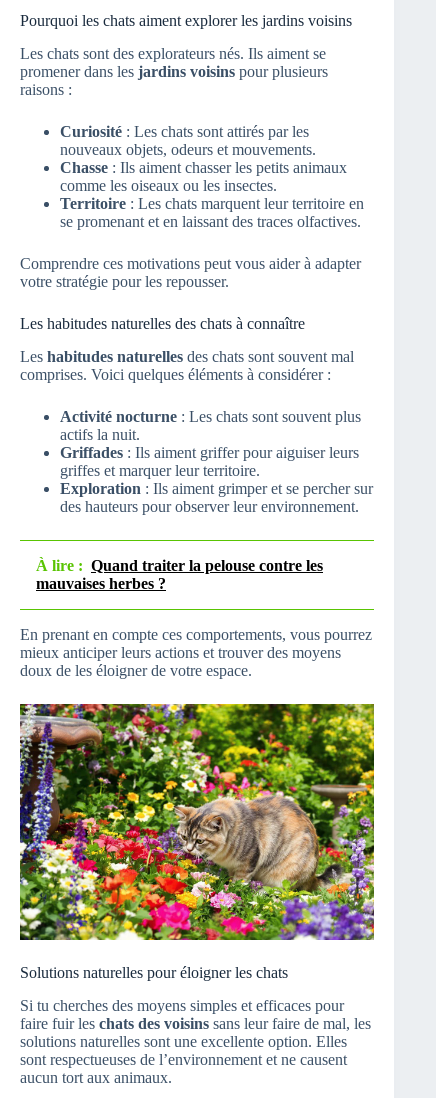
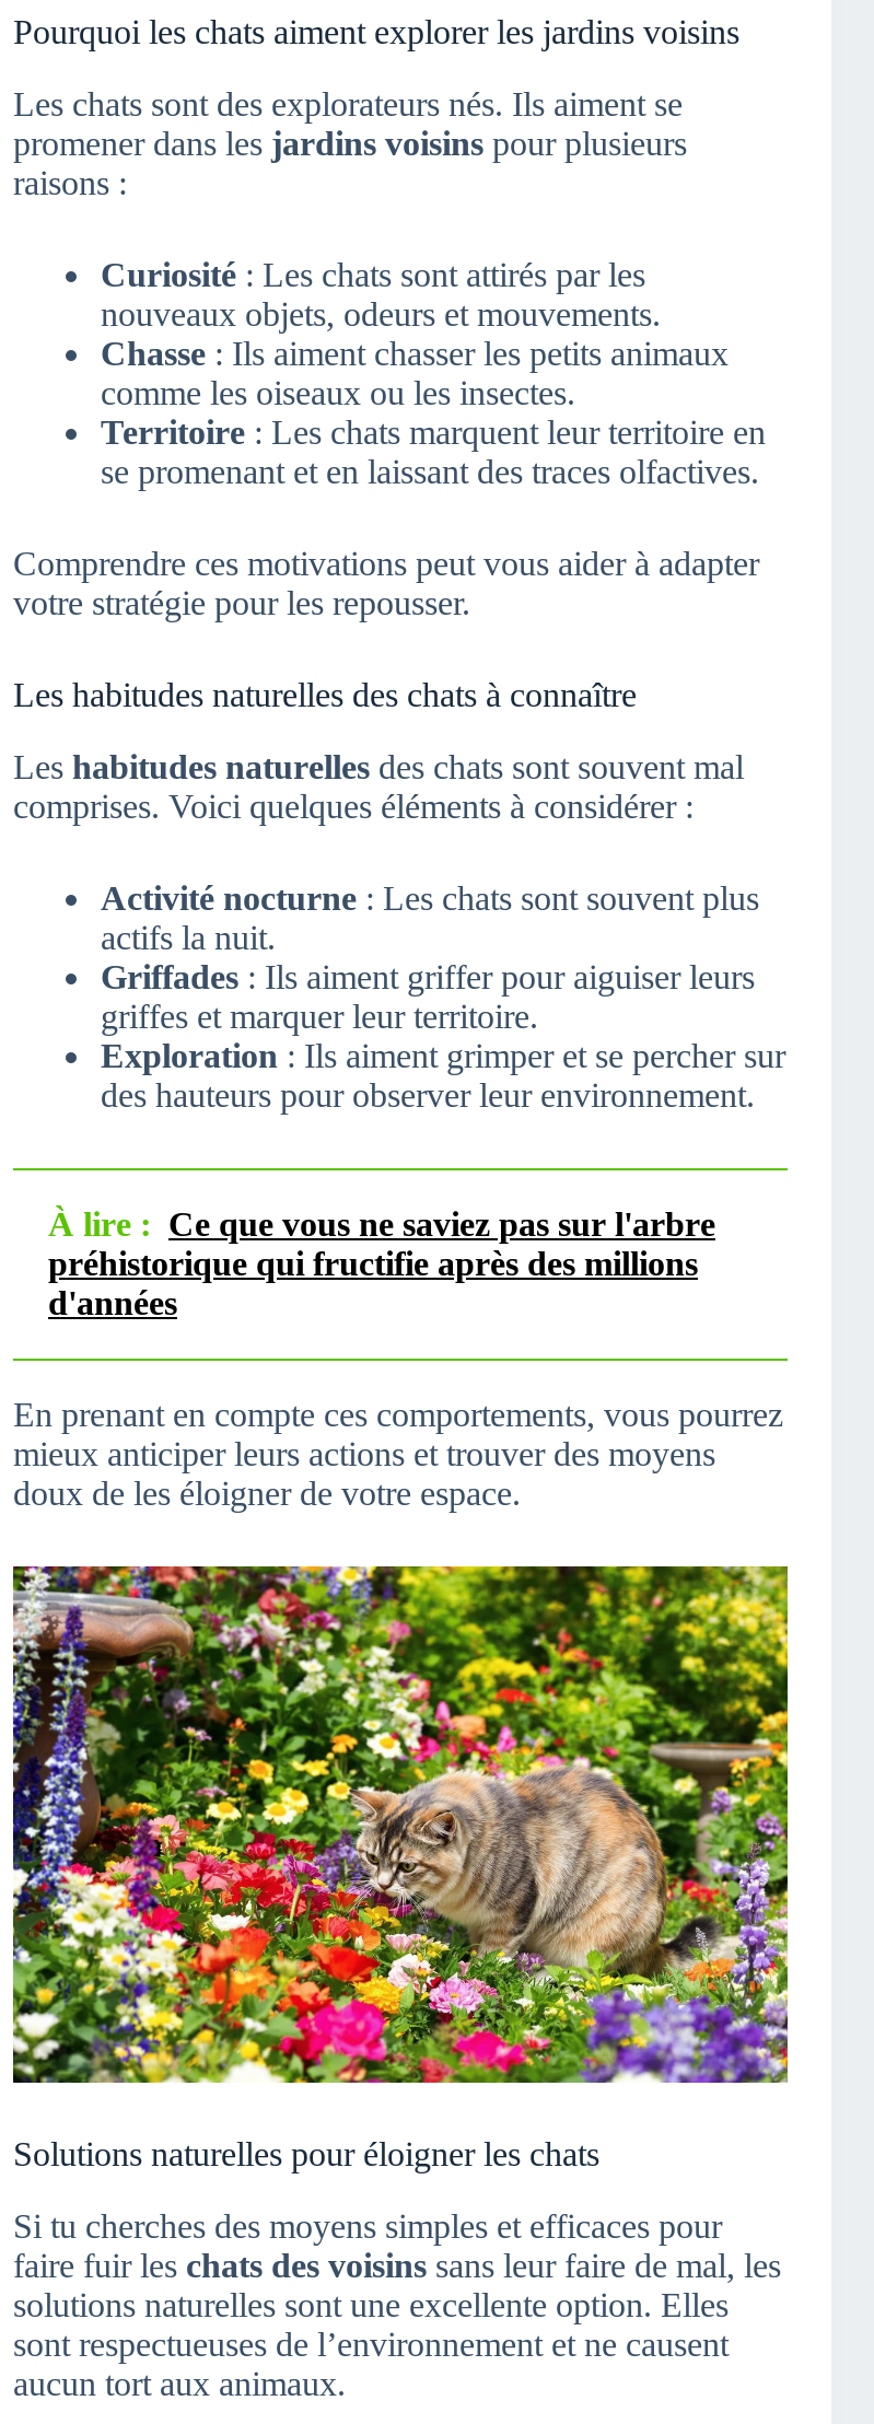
- À lire : Quand traiter la pelouse contre les
- mauvaises herbes ?
+ À lire : Ce que vous ne saviez pas sur l'arbre
+ préhistorique qui fructifie après des millions
+ d'années
